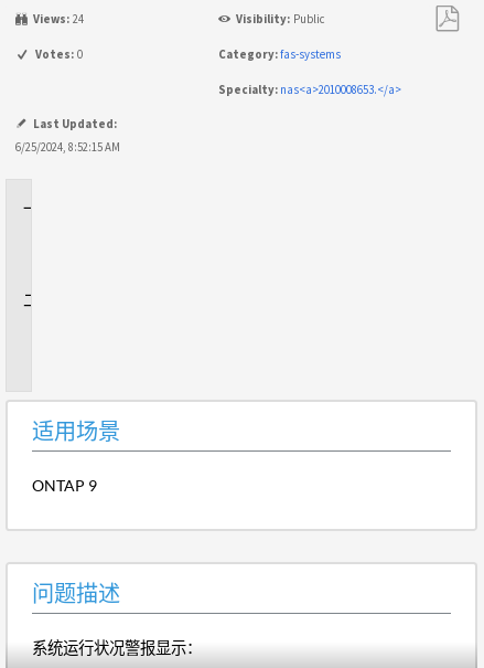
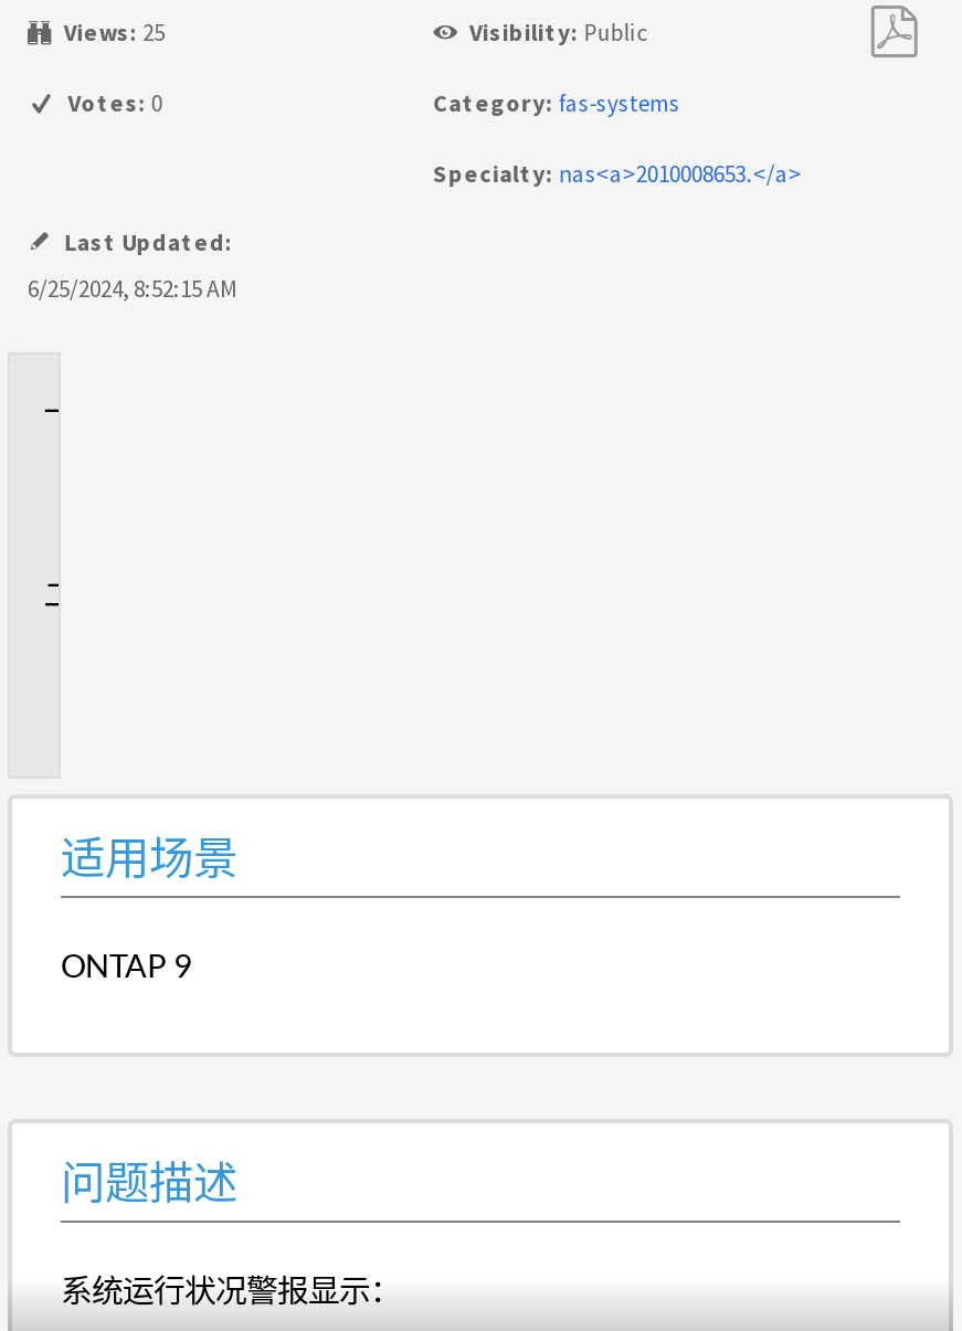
- Views: 24
+ Views: 25
